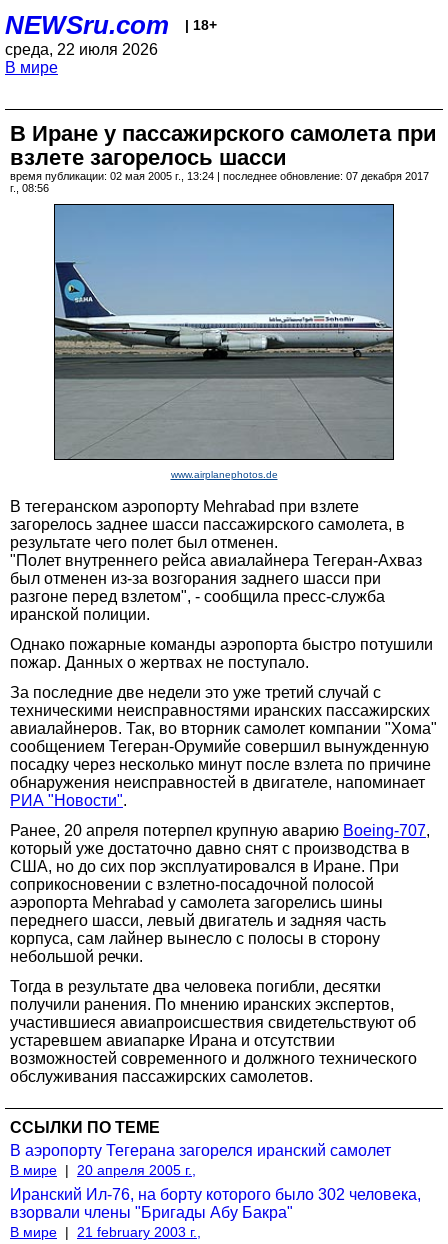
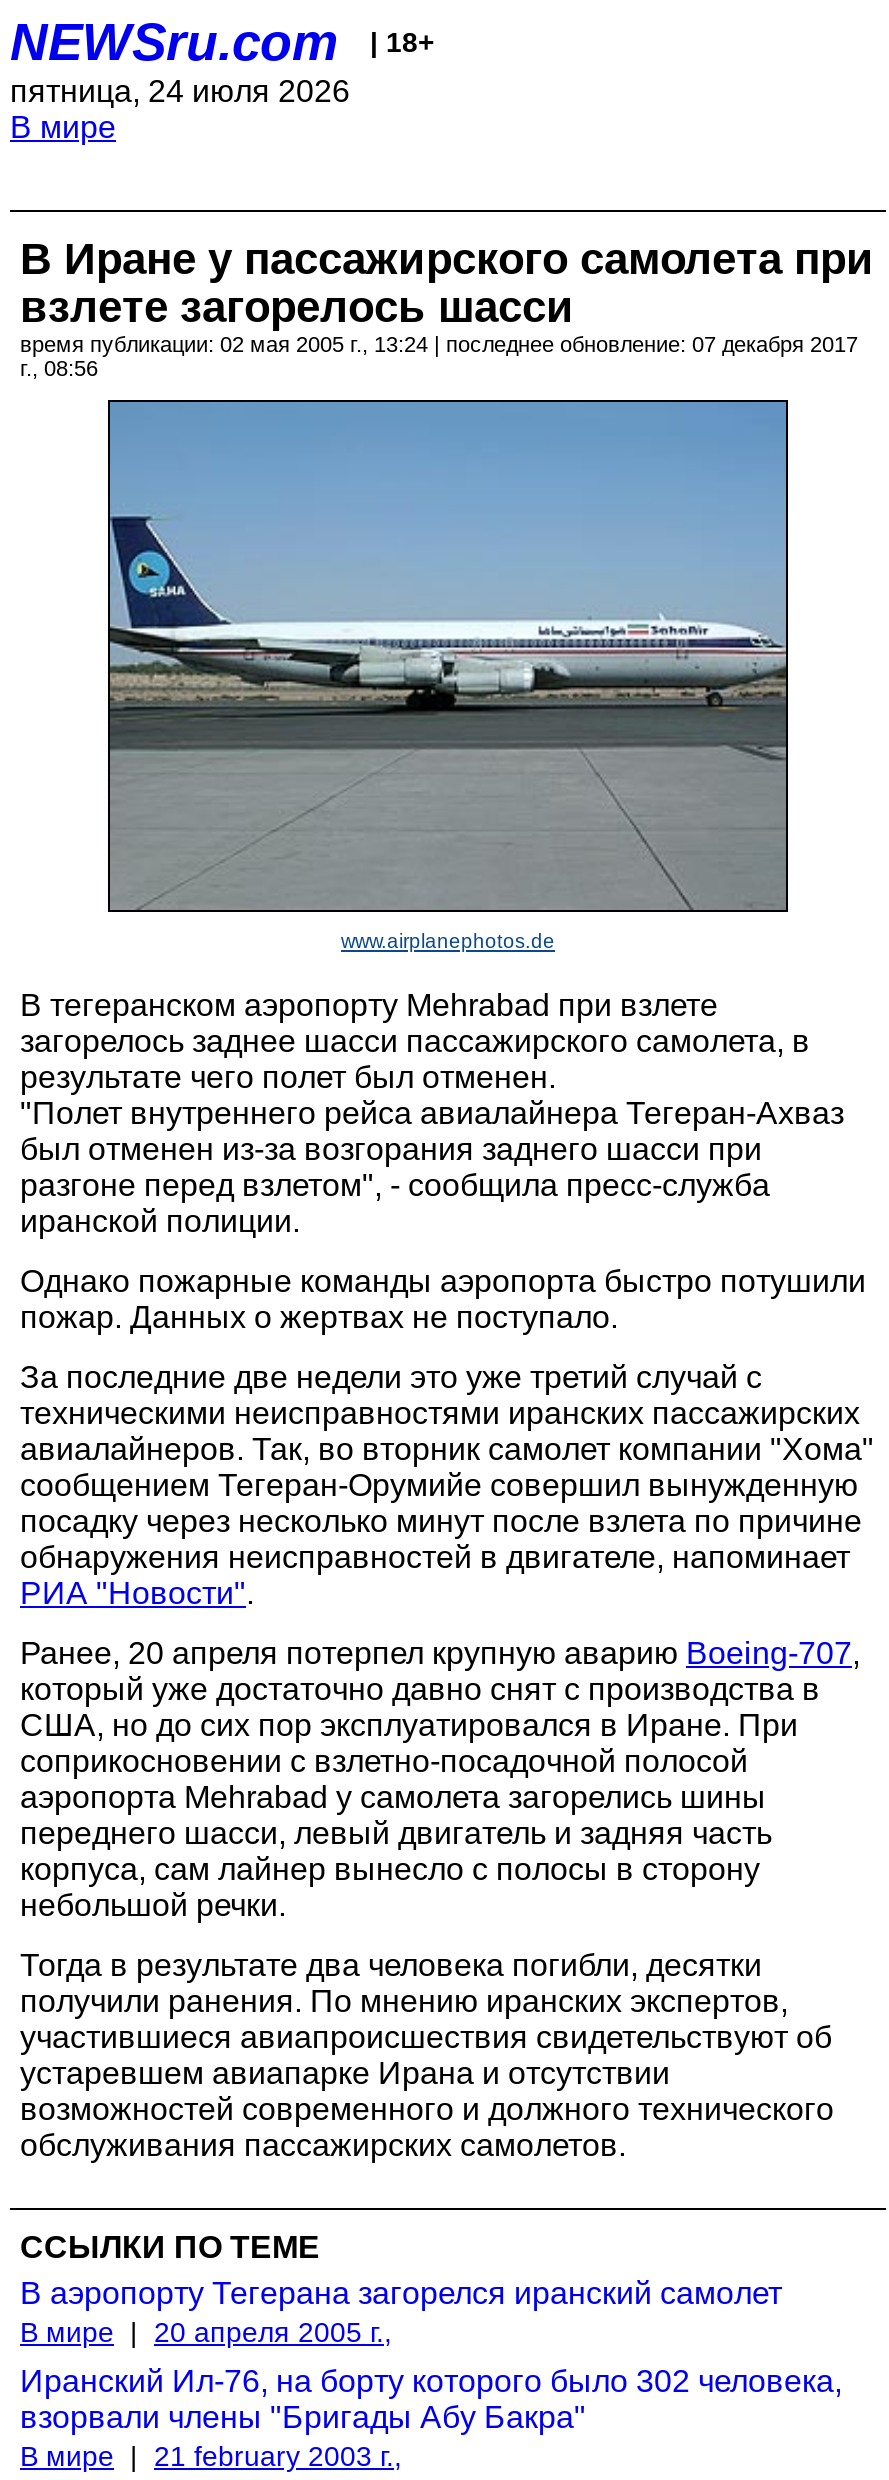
- среда, 22 июля 2026
+ пятница, 24 июля 2026
